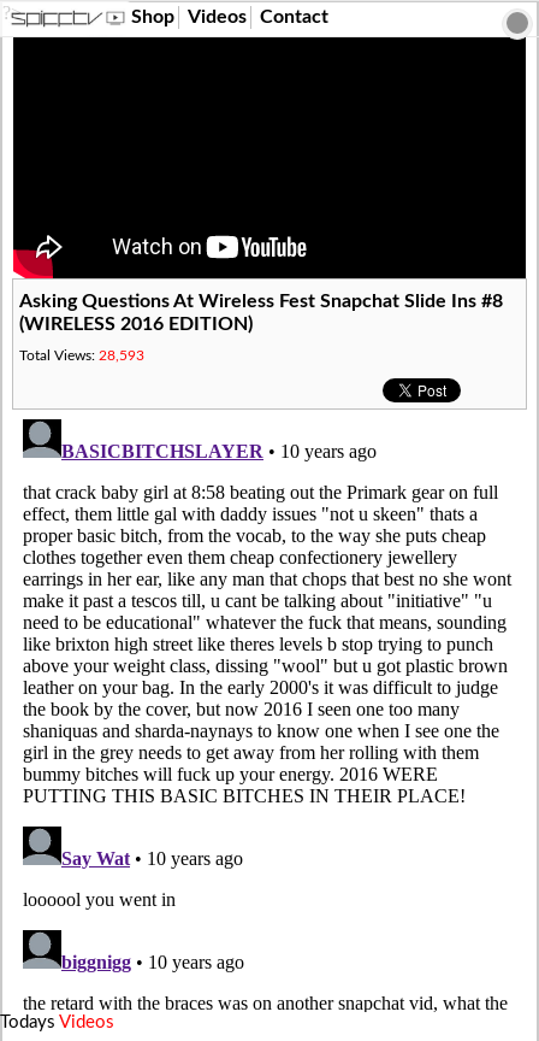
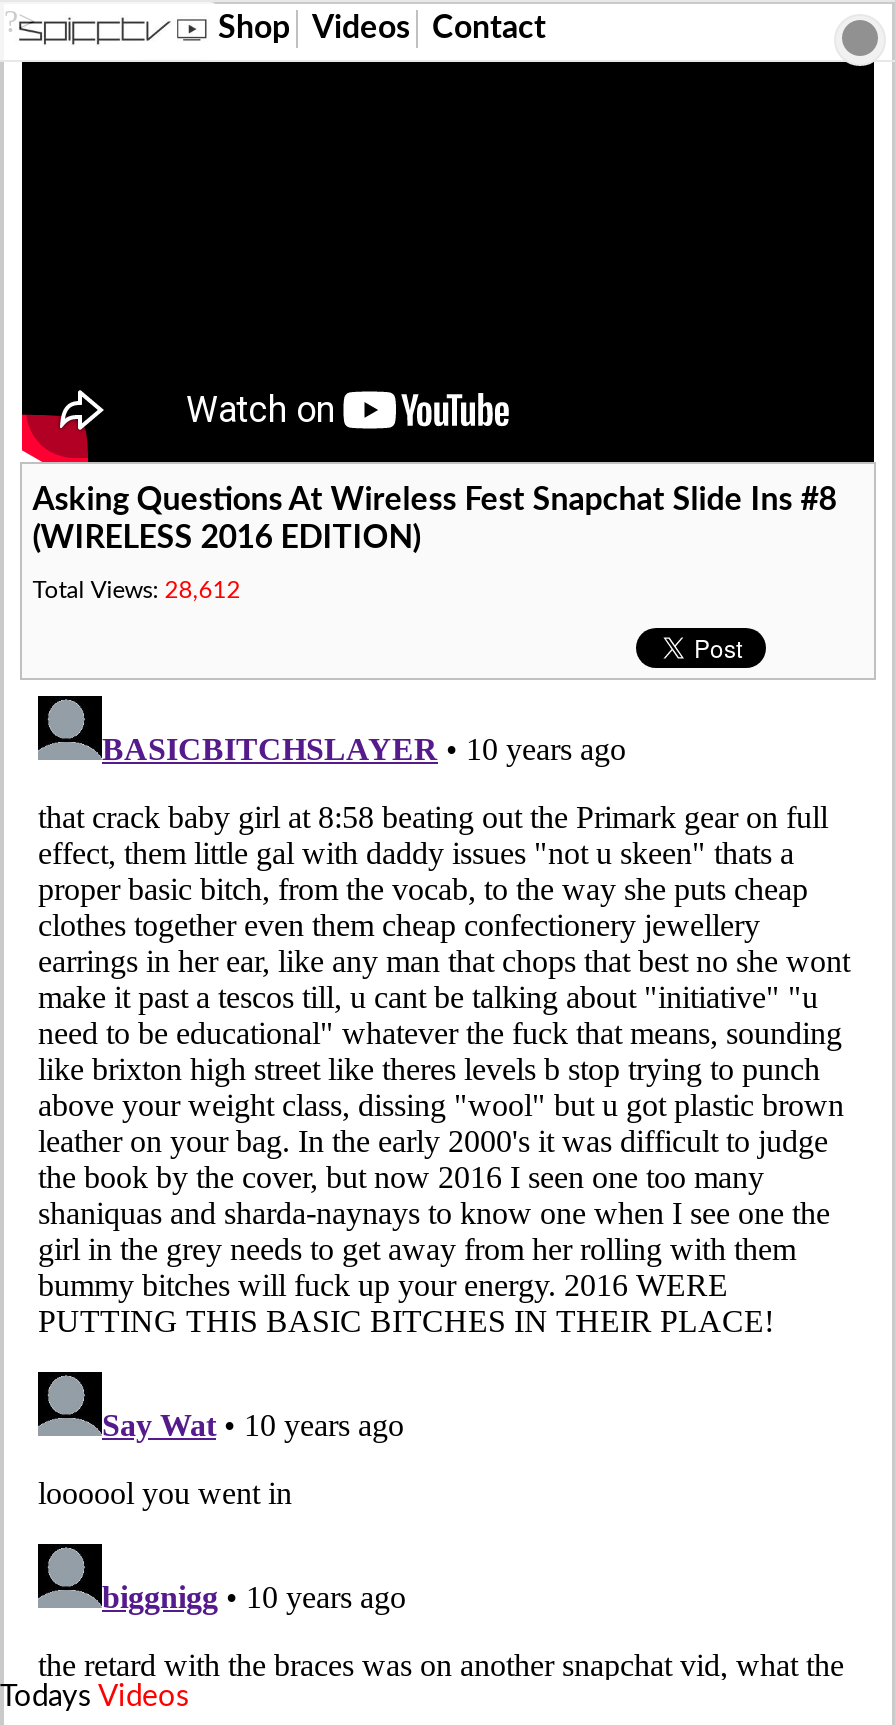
- Total Views: 28,593
+ Total Views: 28,612
